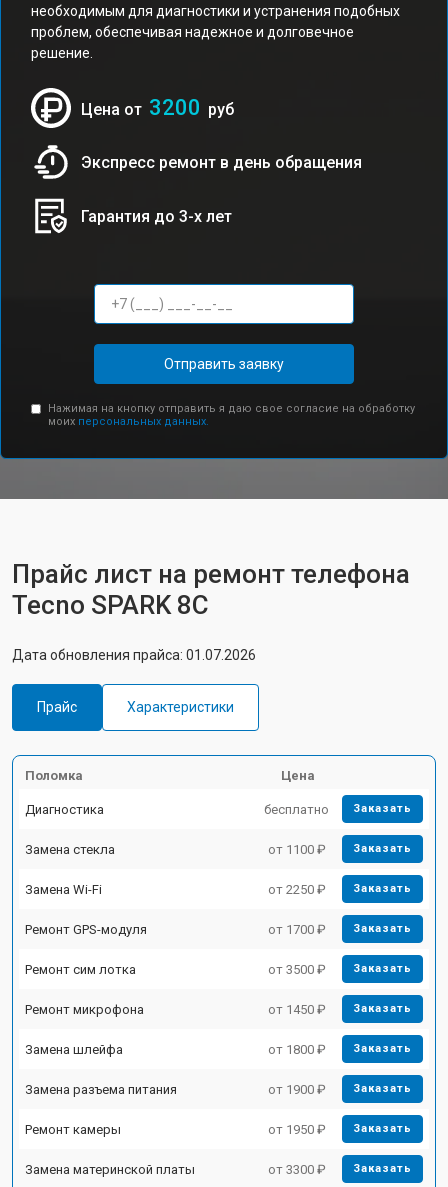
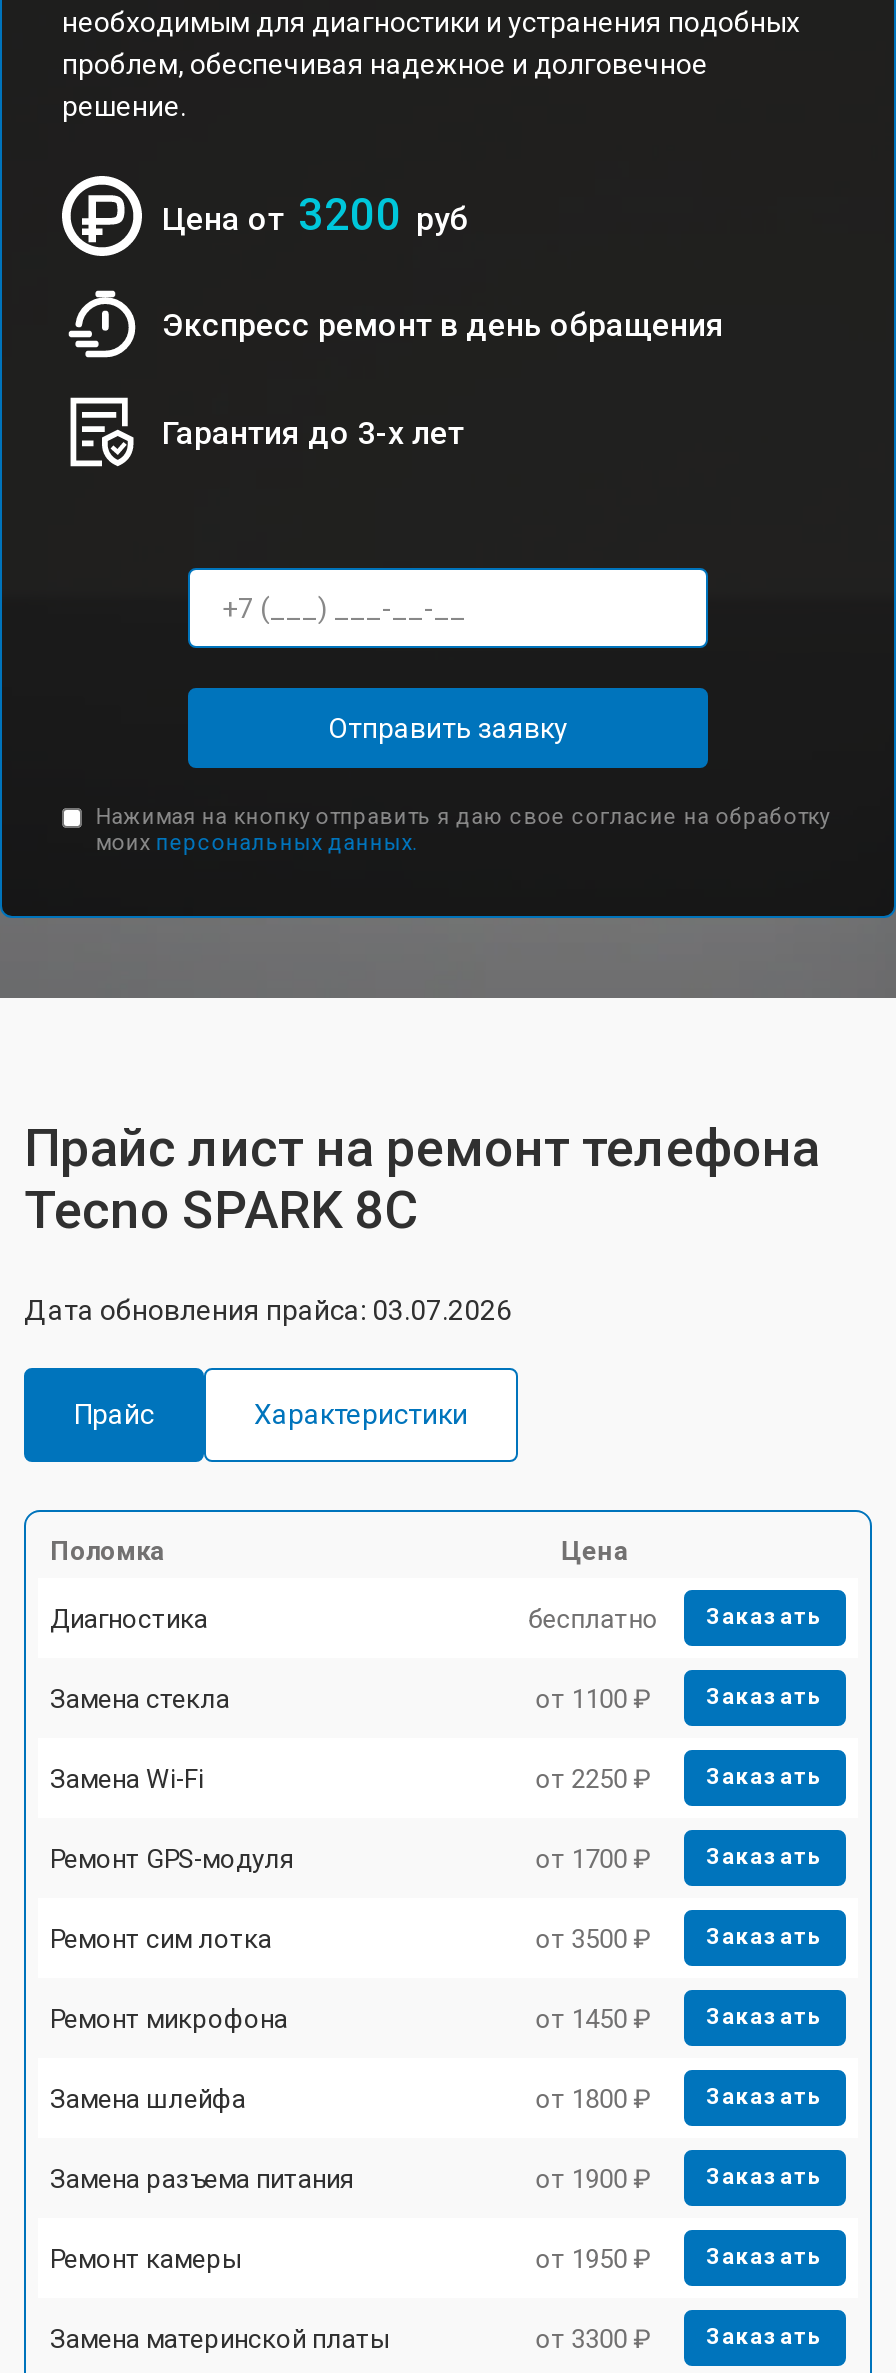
- Дата обновления прайса: 01.07.2026
+ Дата обновления прайса: 03.07.2026
